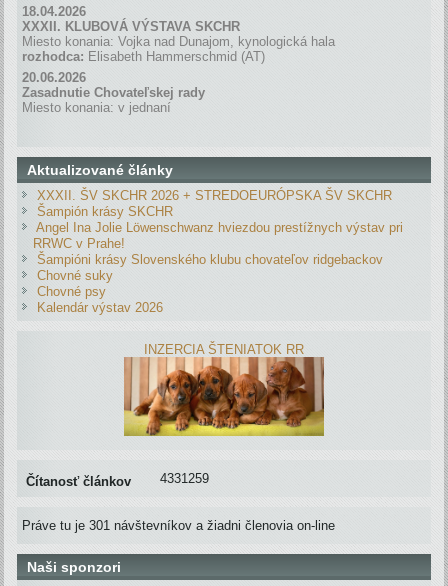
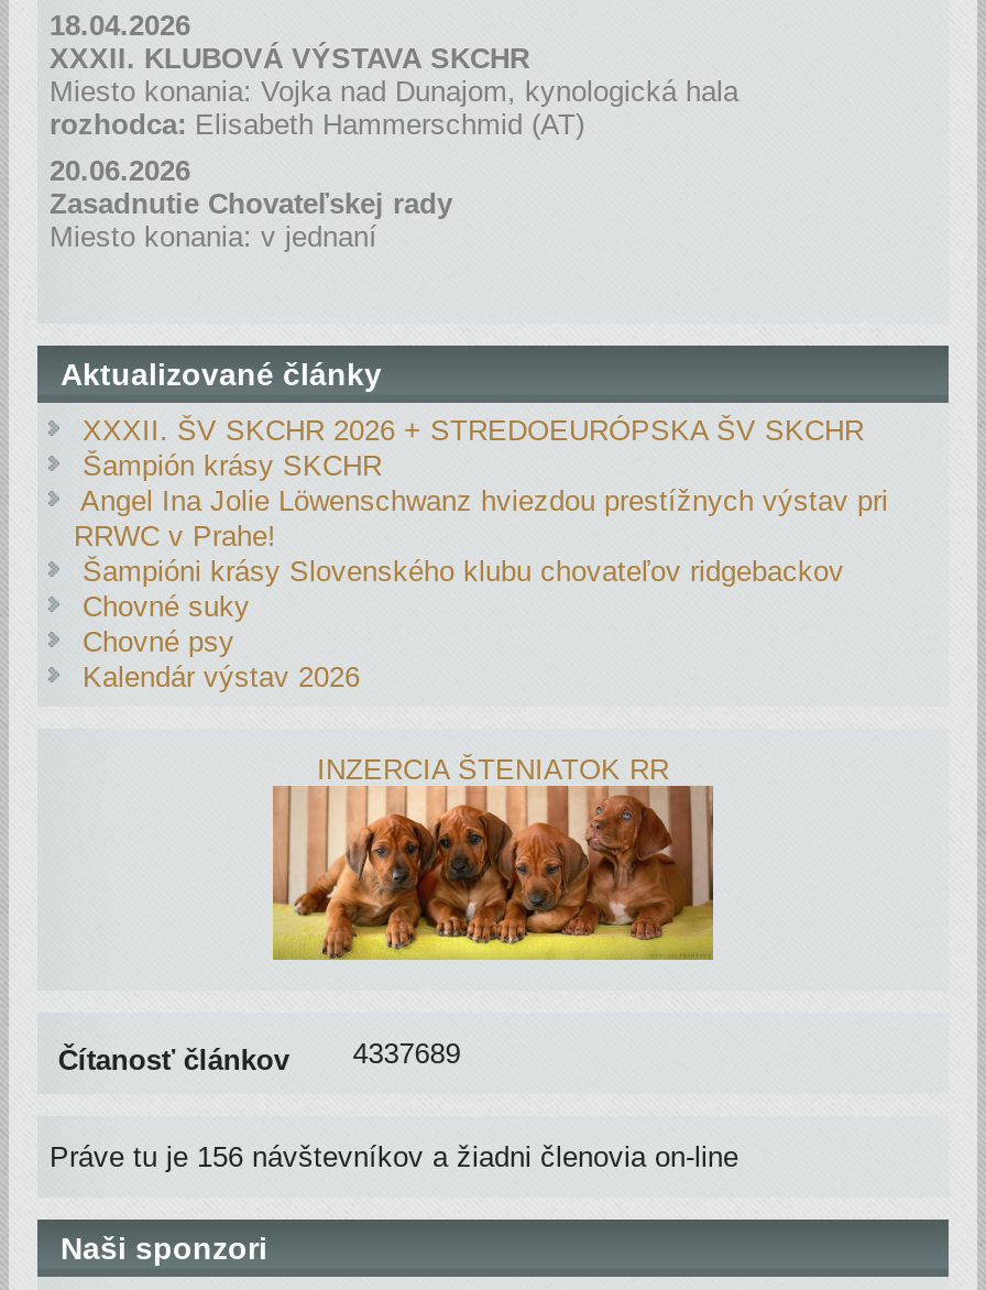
- Čítanosť článkov 4331259
+ Čítanosť článkov 4337689

- Práve tu je 301 návštevníkov a žiadni členovia on-line
+ Práve tu je 156 návštevníkov a žiadni členovia on-line
